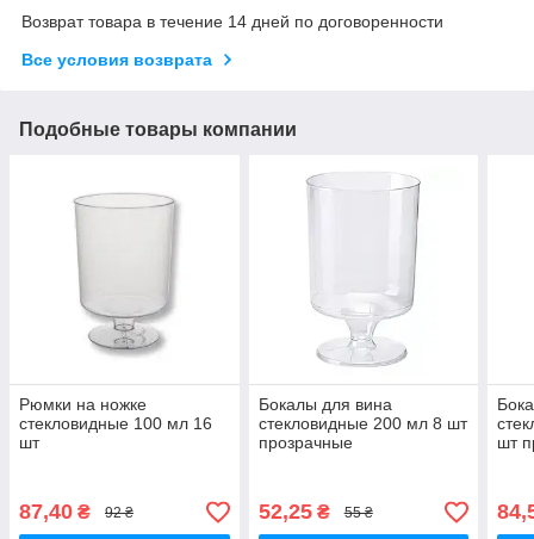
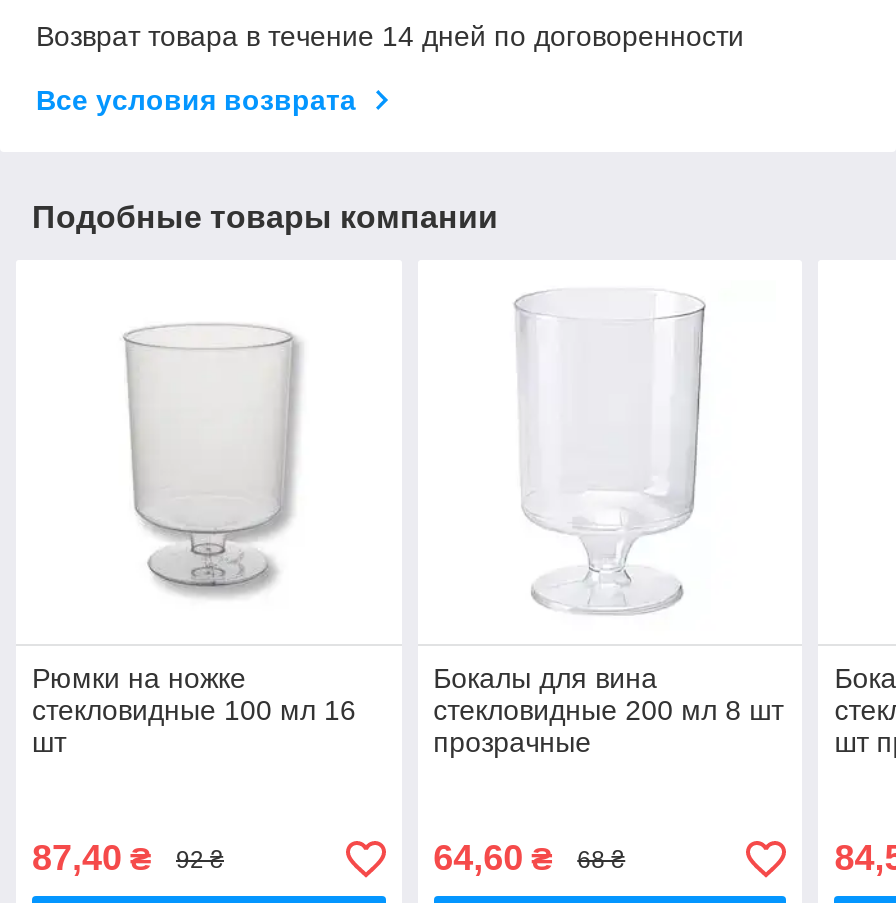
- 52,25 ₴
+ 64,60 ₴

- 55 ₴
+ 68 ₴
